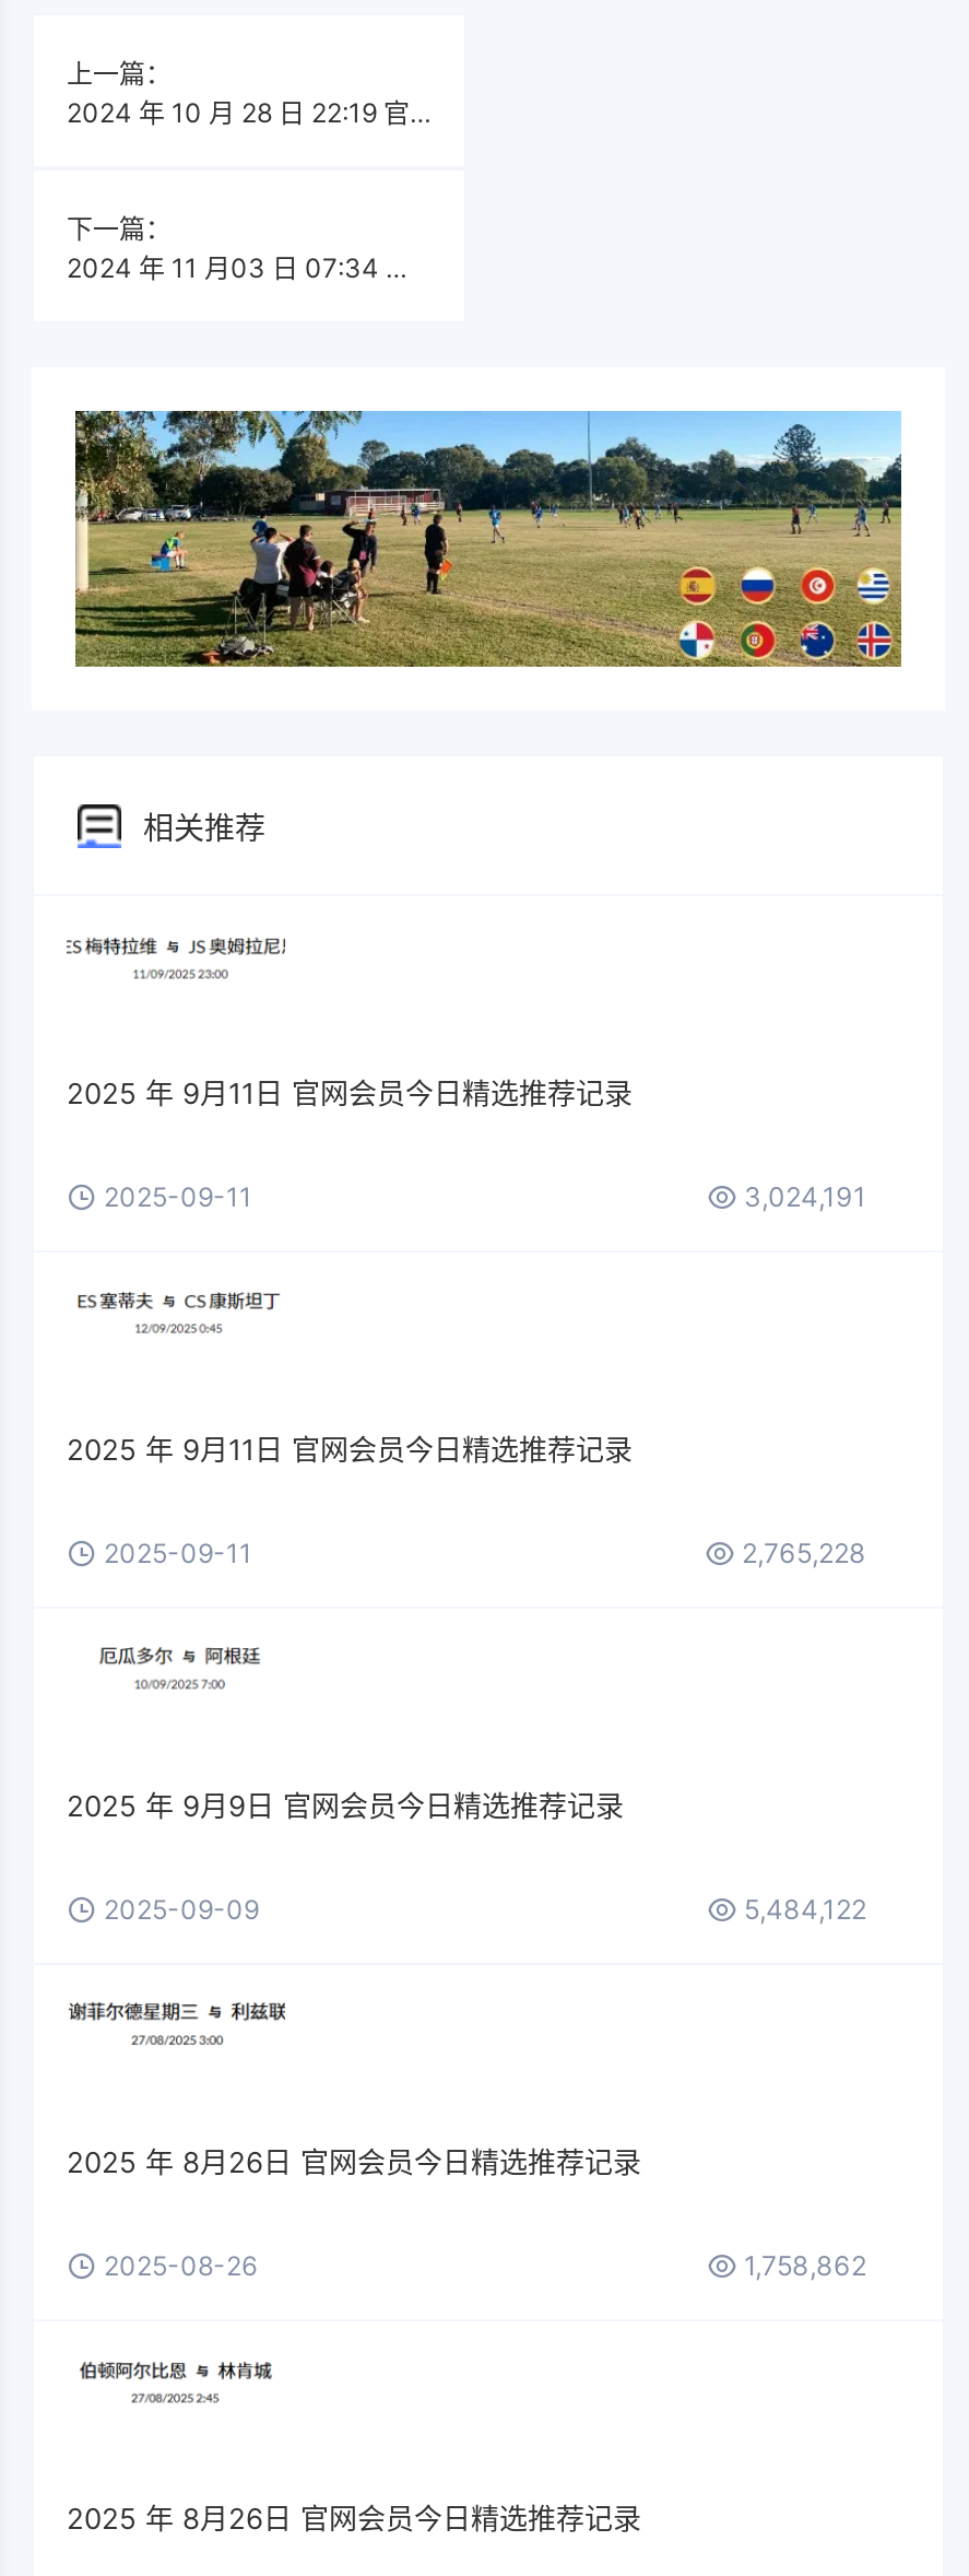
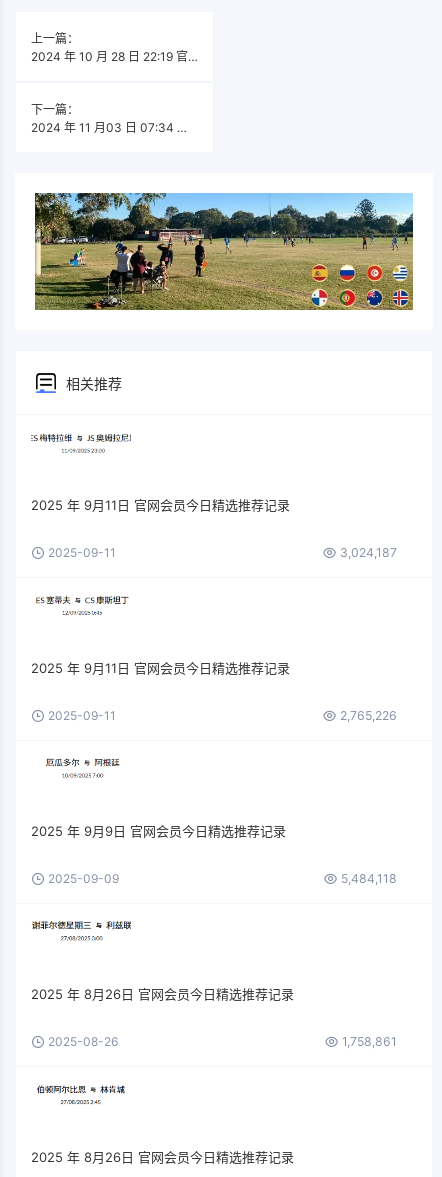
- 3,024,191
+ 3,024,187

- 2,765,228
+ 2,765,226

- 5,484,122
+ 5,484,118

- 1,758,862
+ 1,758,861
